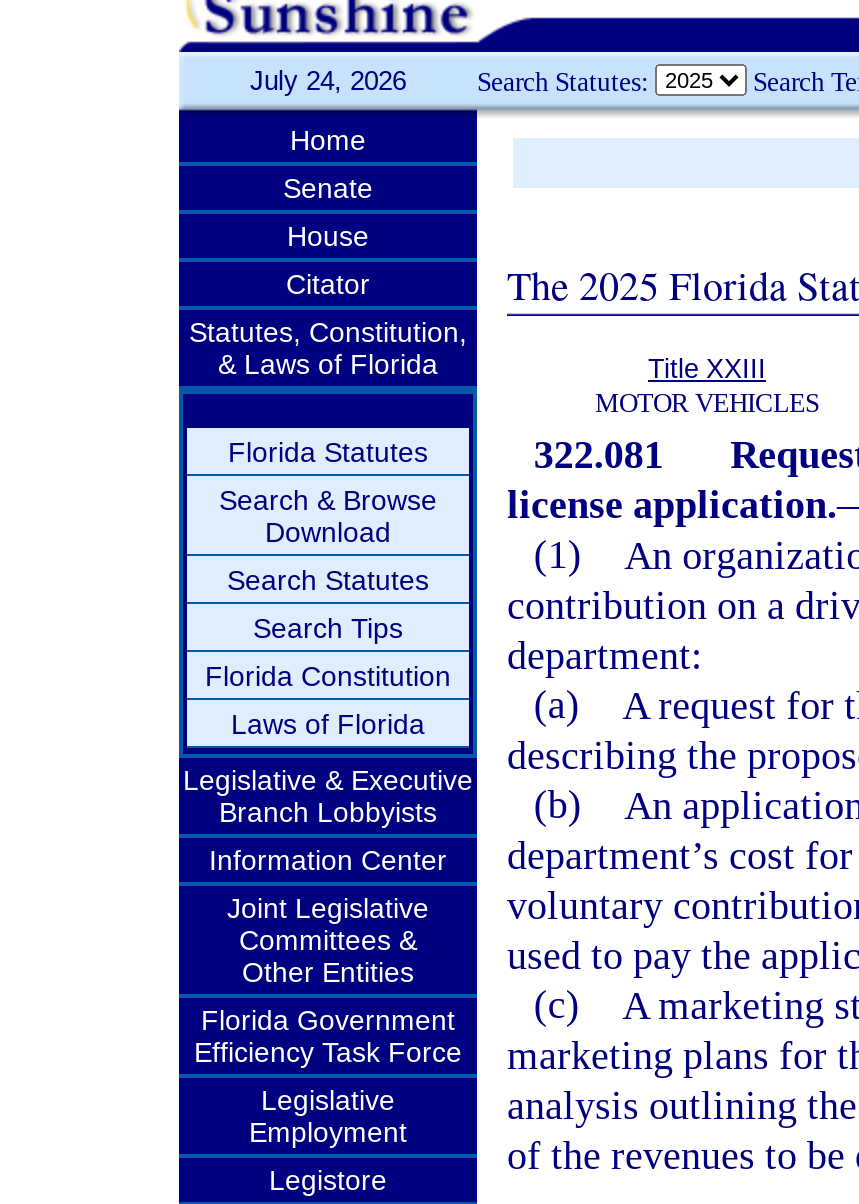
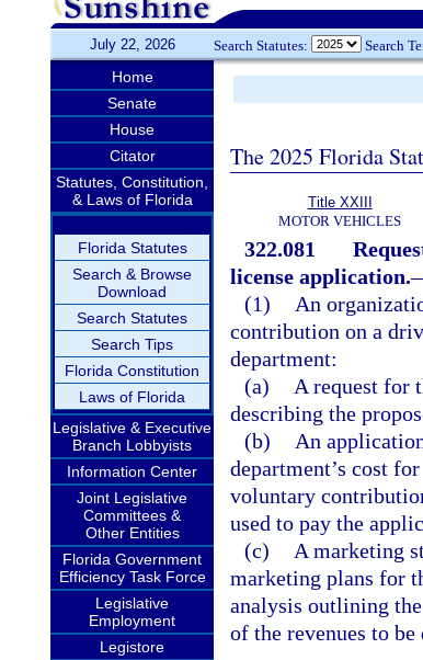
- July 24, 2026
+ July 22, 2026
